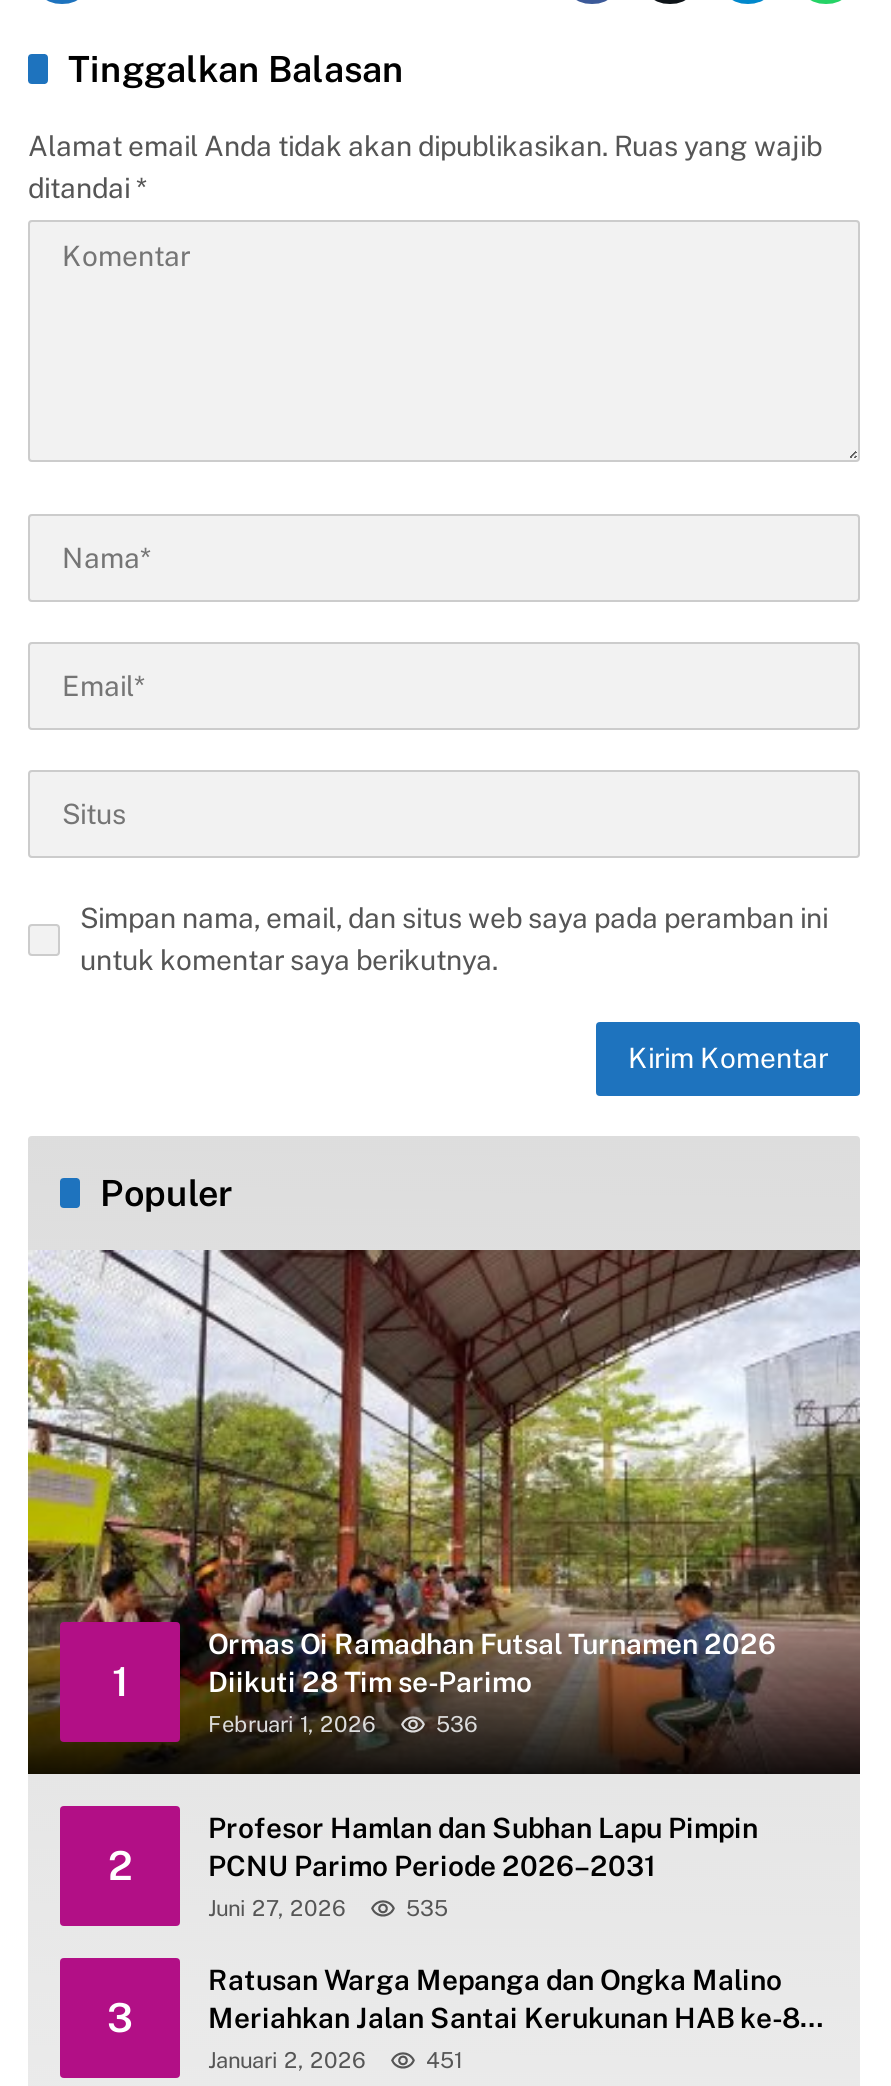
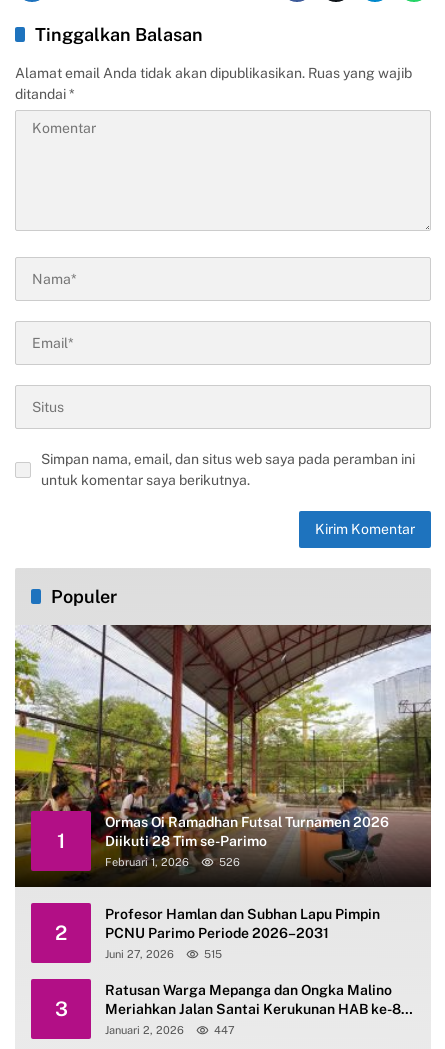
- 536
+ 526

- 535
+ 515

- 451
+ 447
